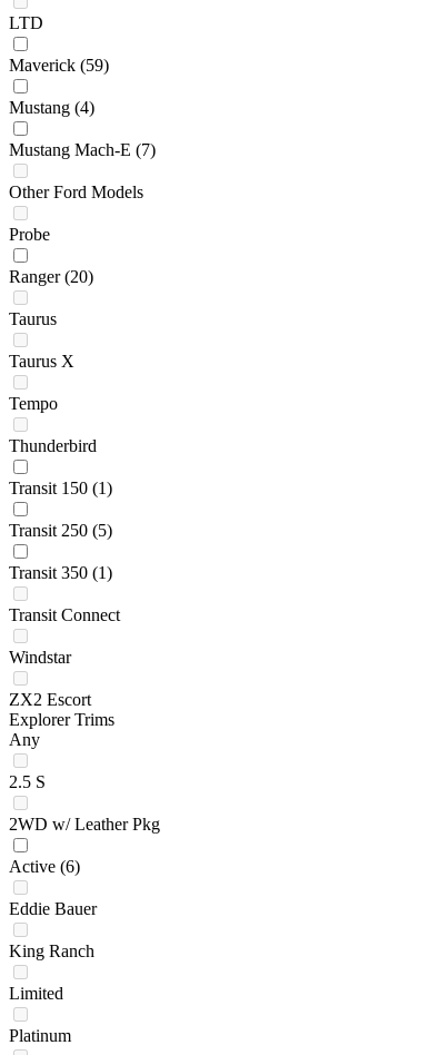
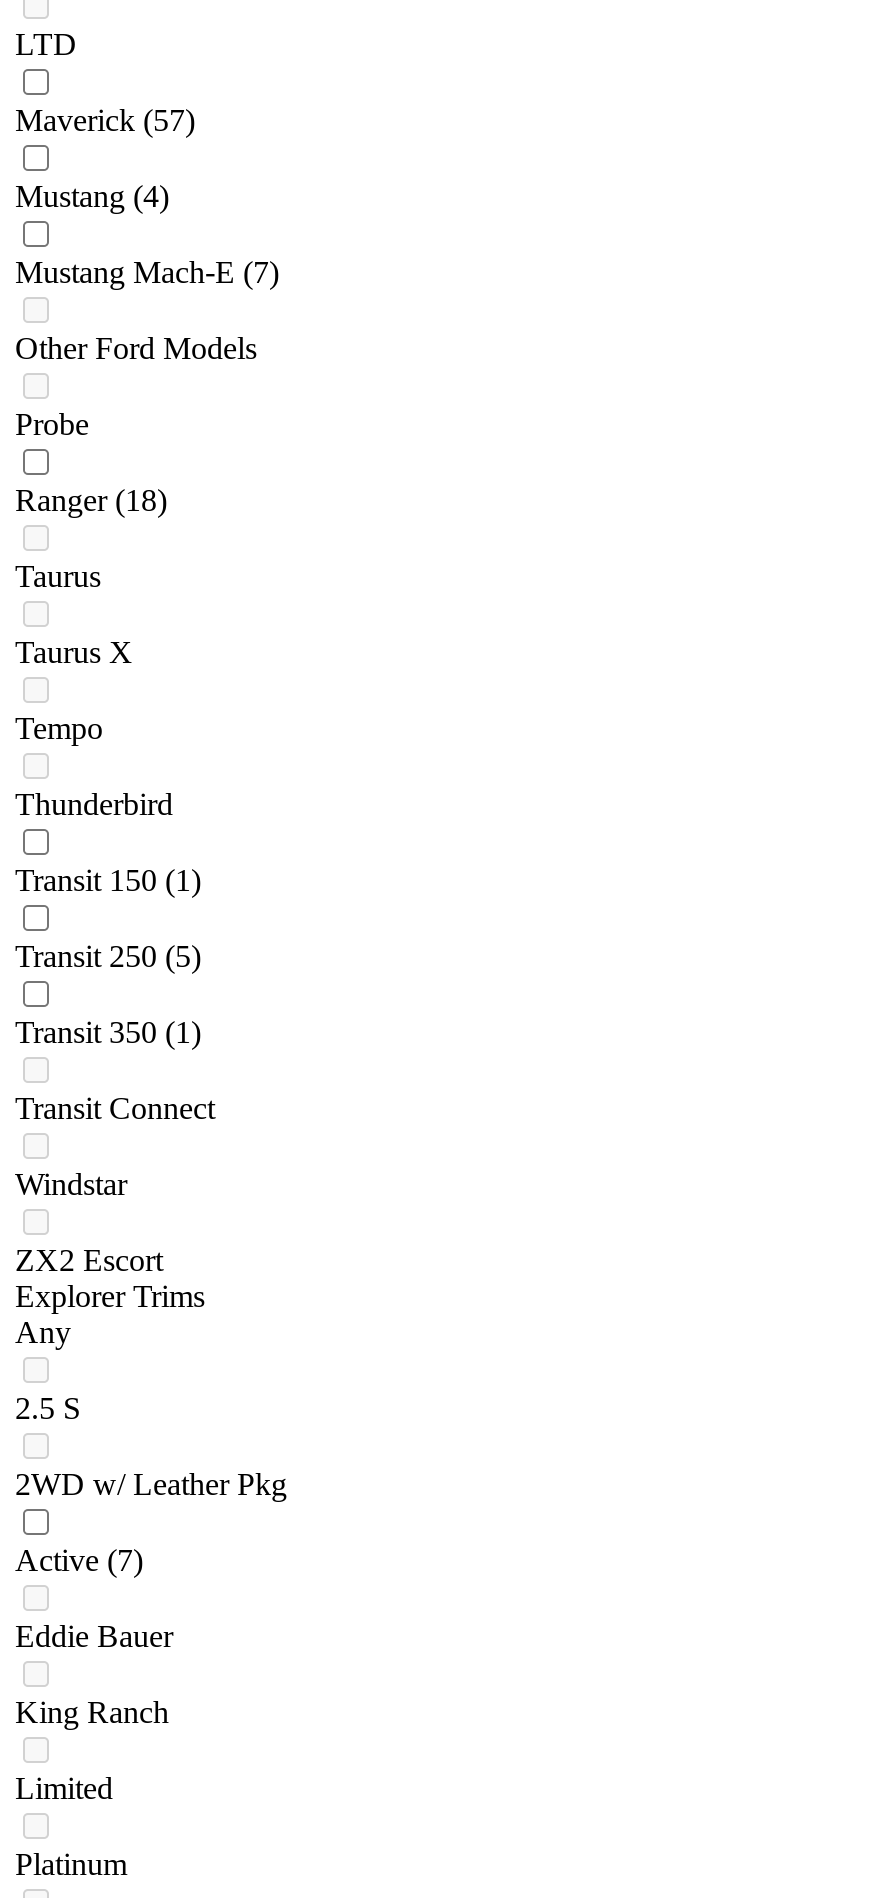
- Maverick (59)
+ Maverick (57)

- Ranger (20)
+ Ranger (18)

- Active (6)
+ Active (7)
